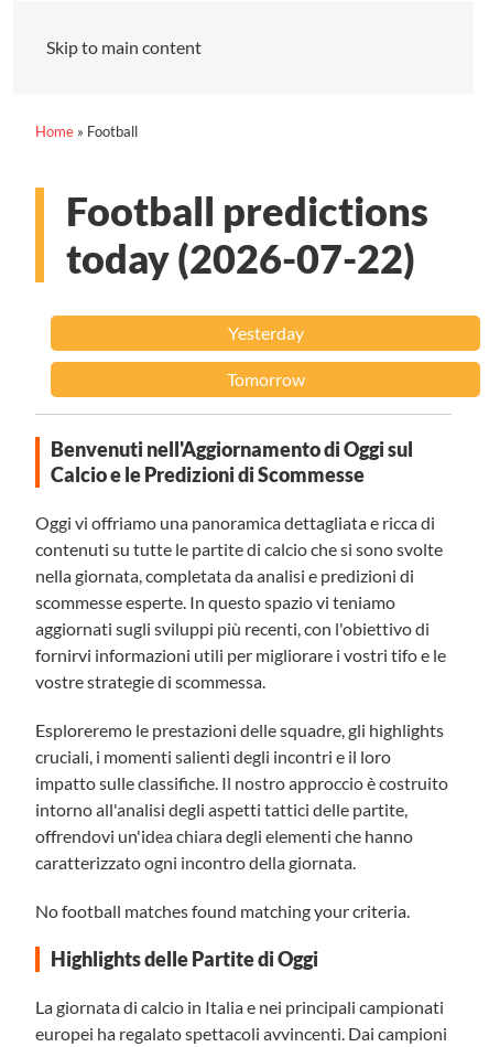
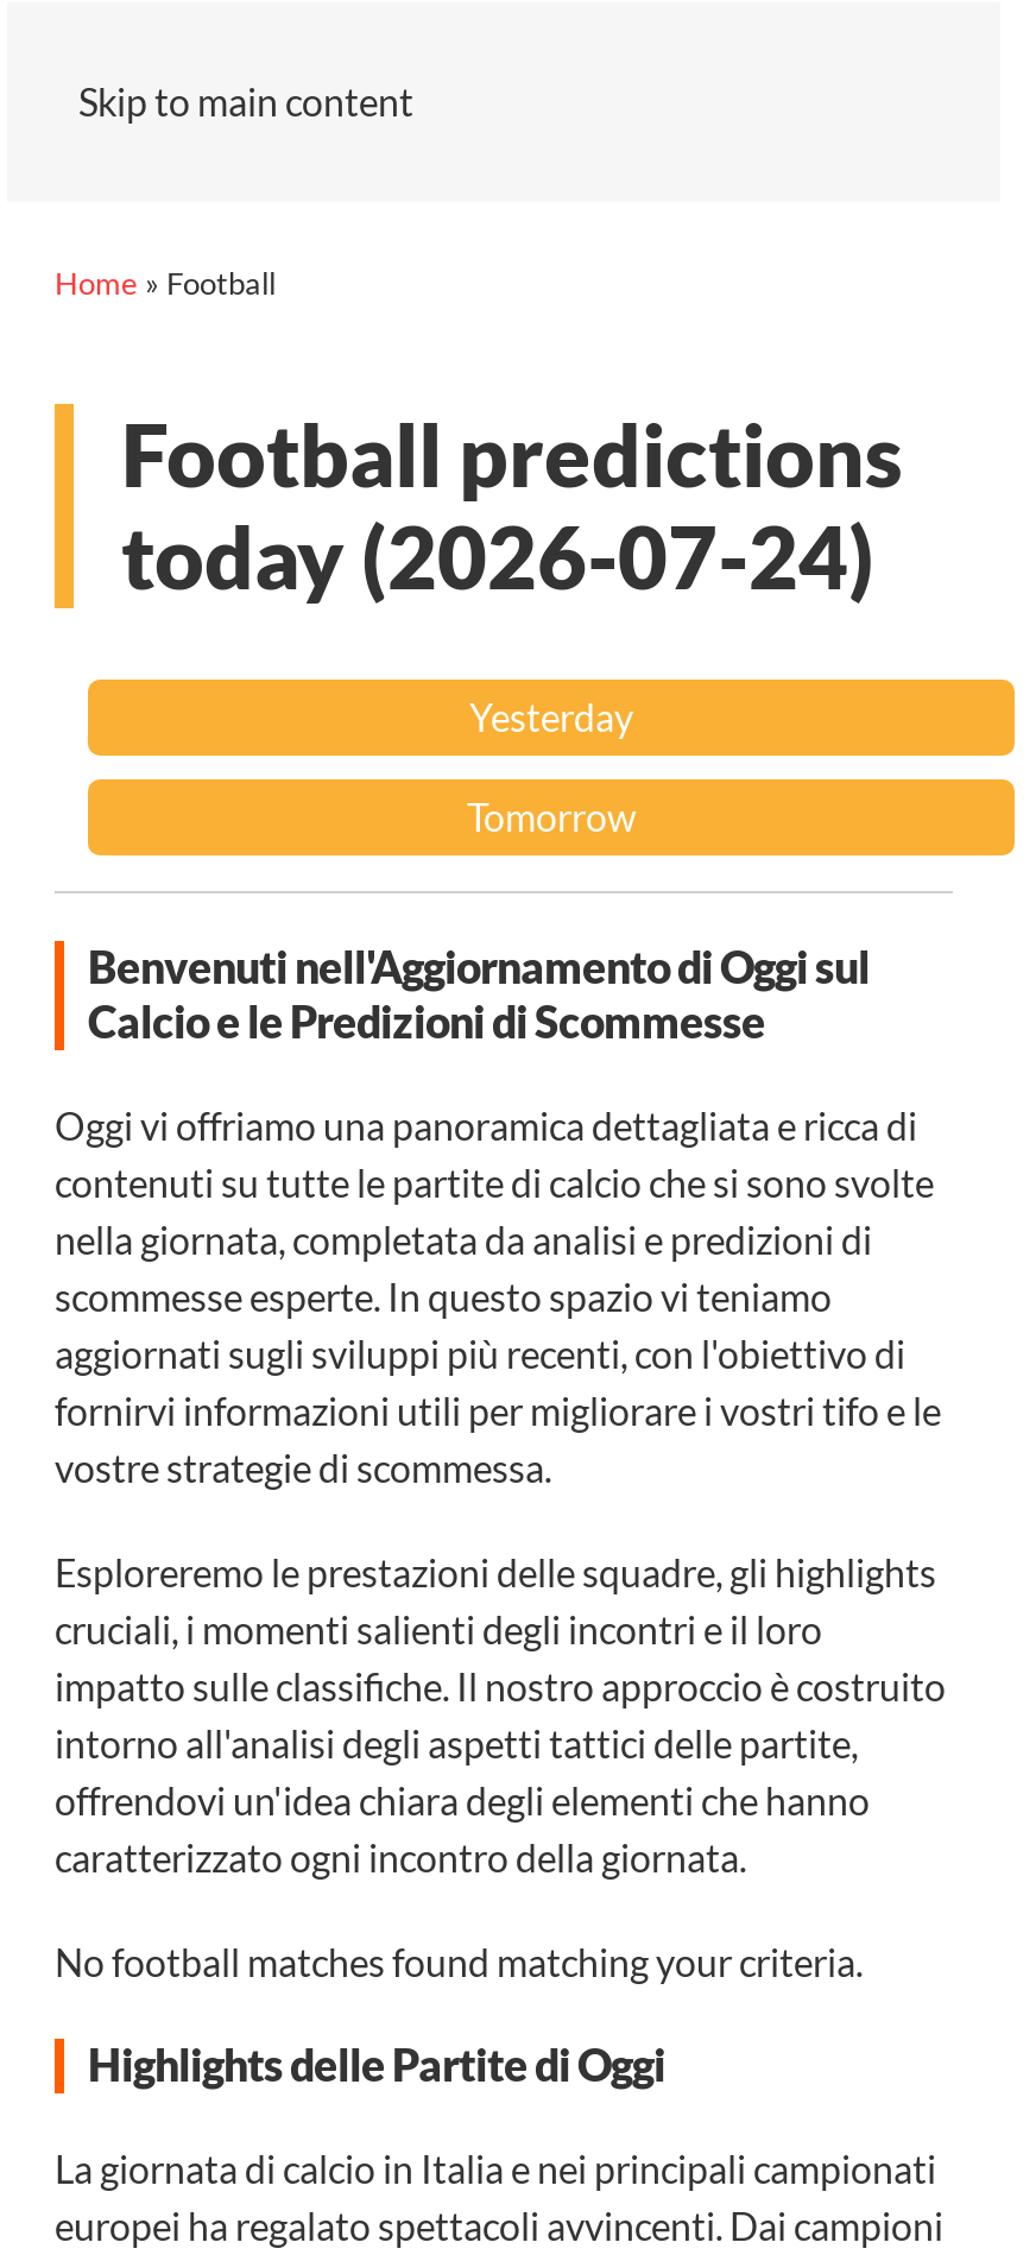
- today (2026-07-22)
+ today (2026-07-24)
